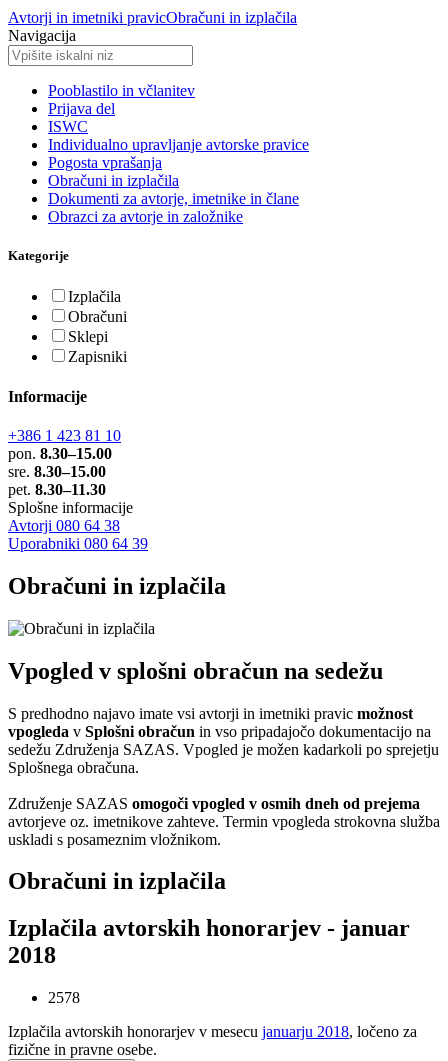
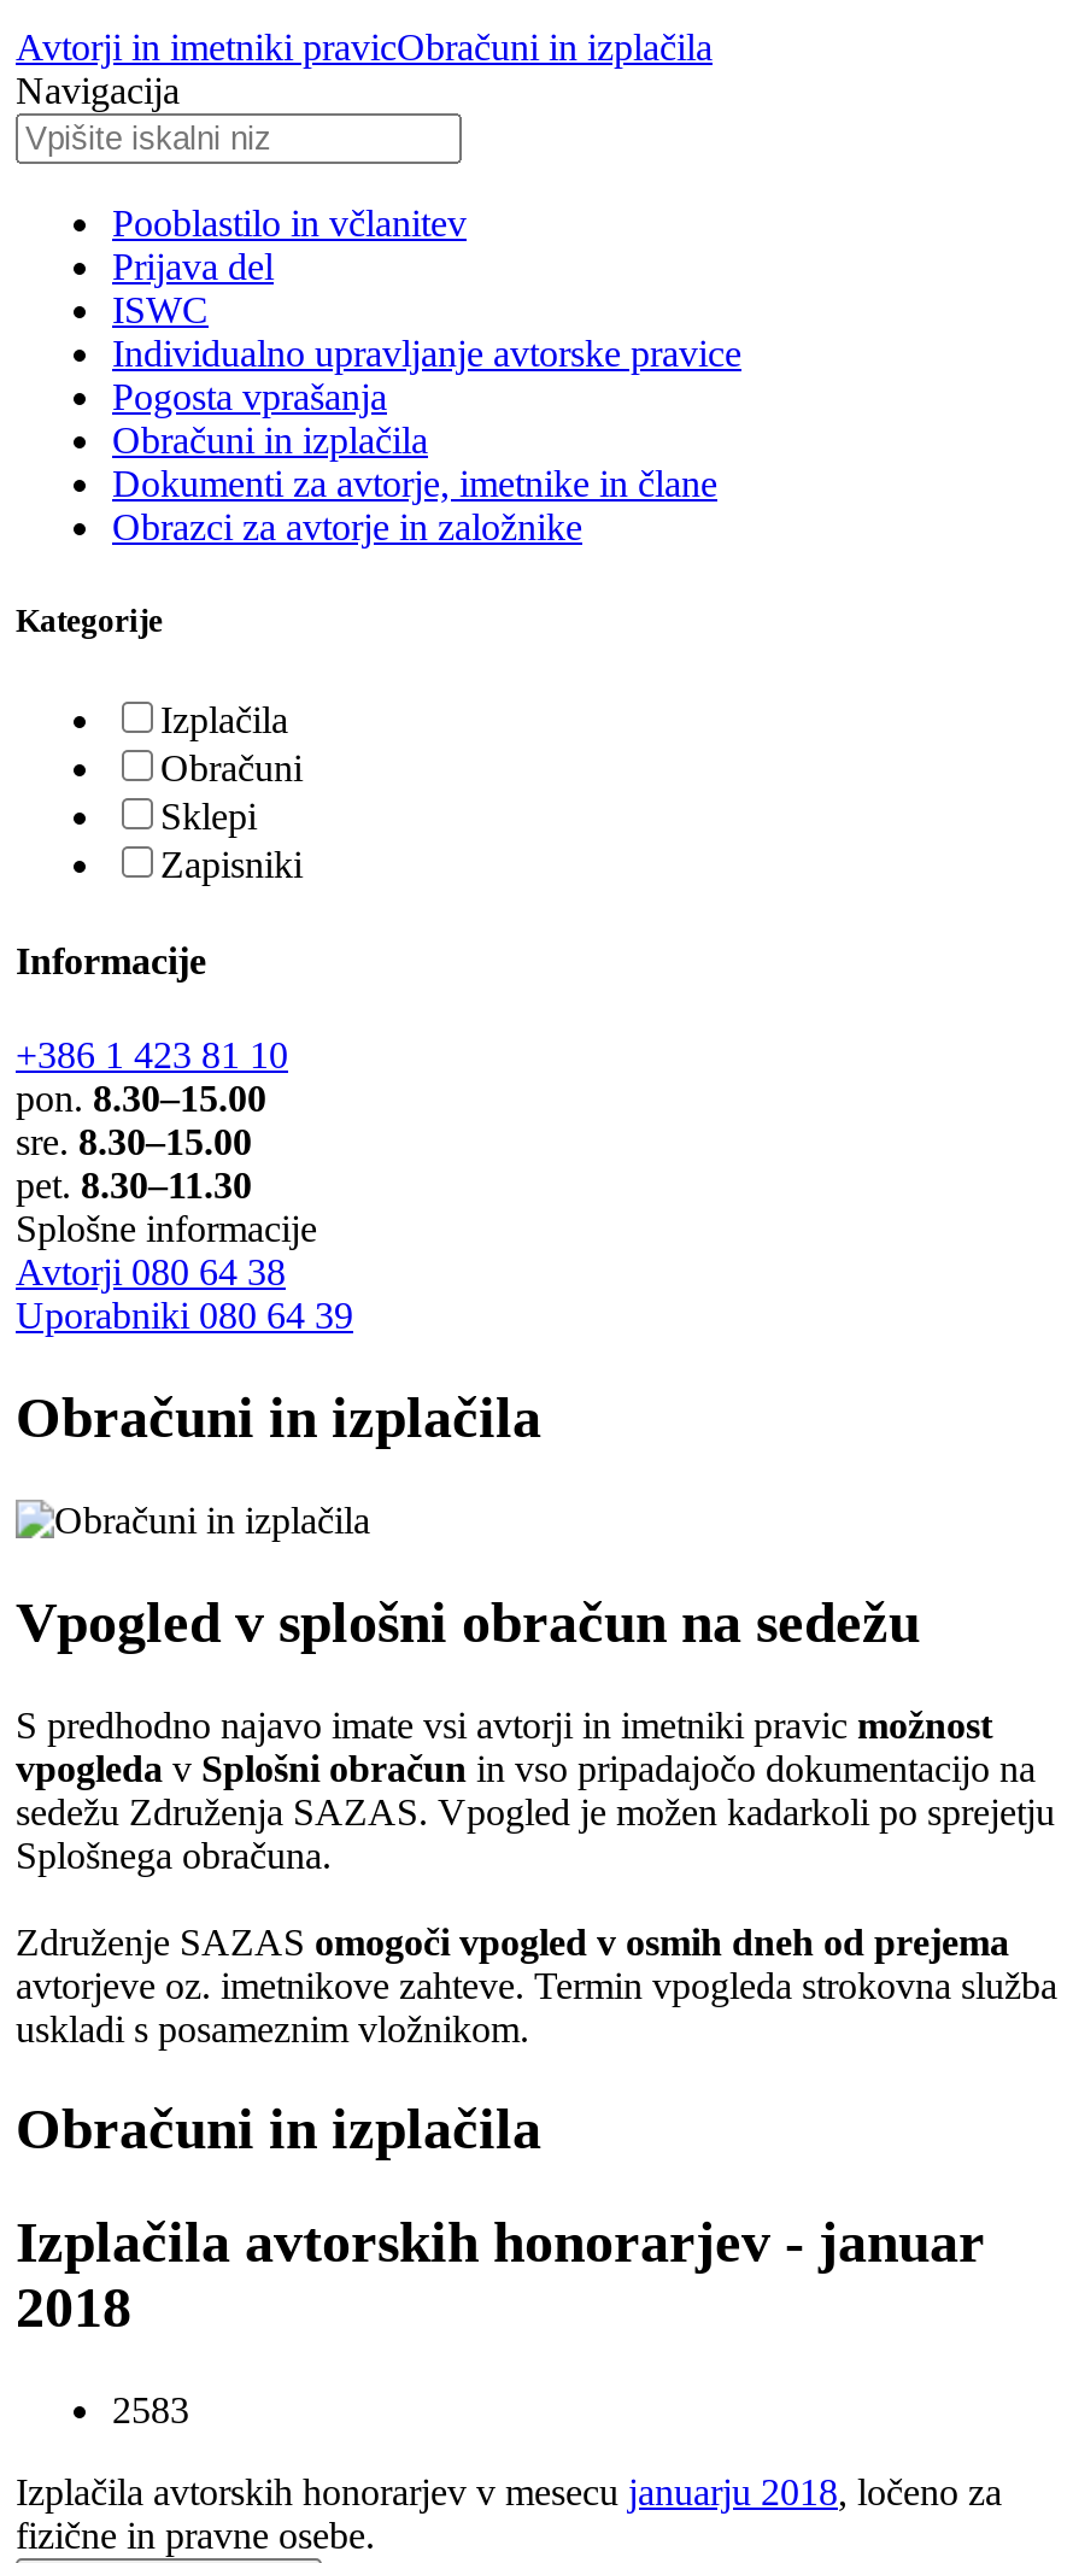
- 2578
+ 2583
